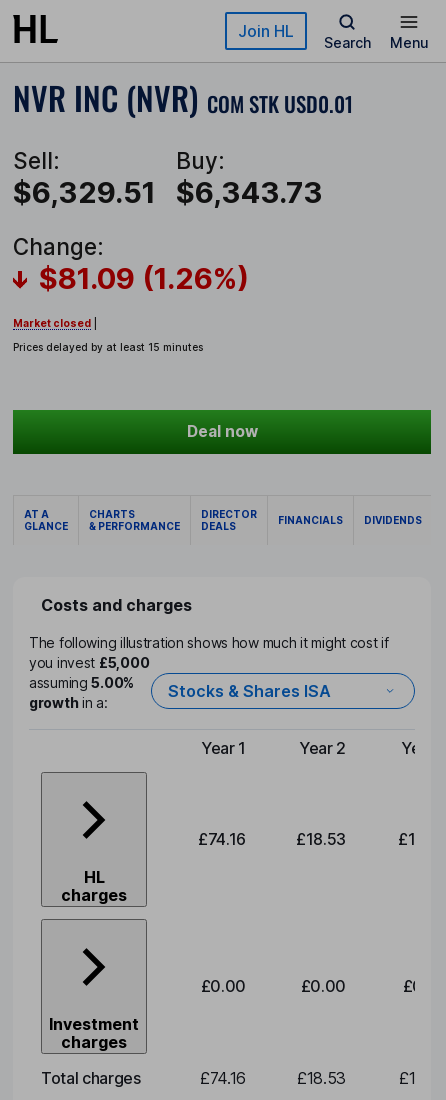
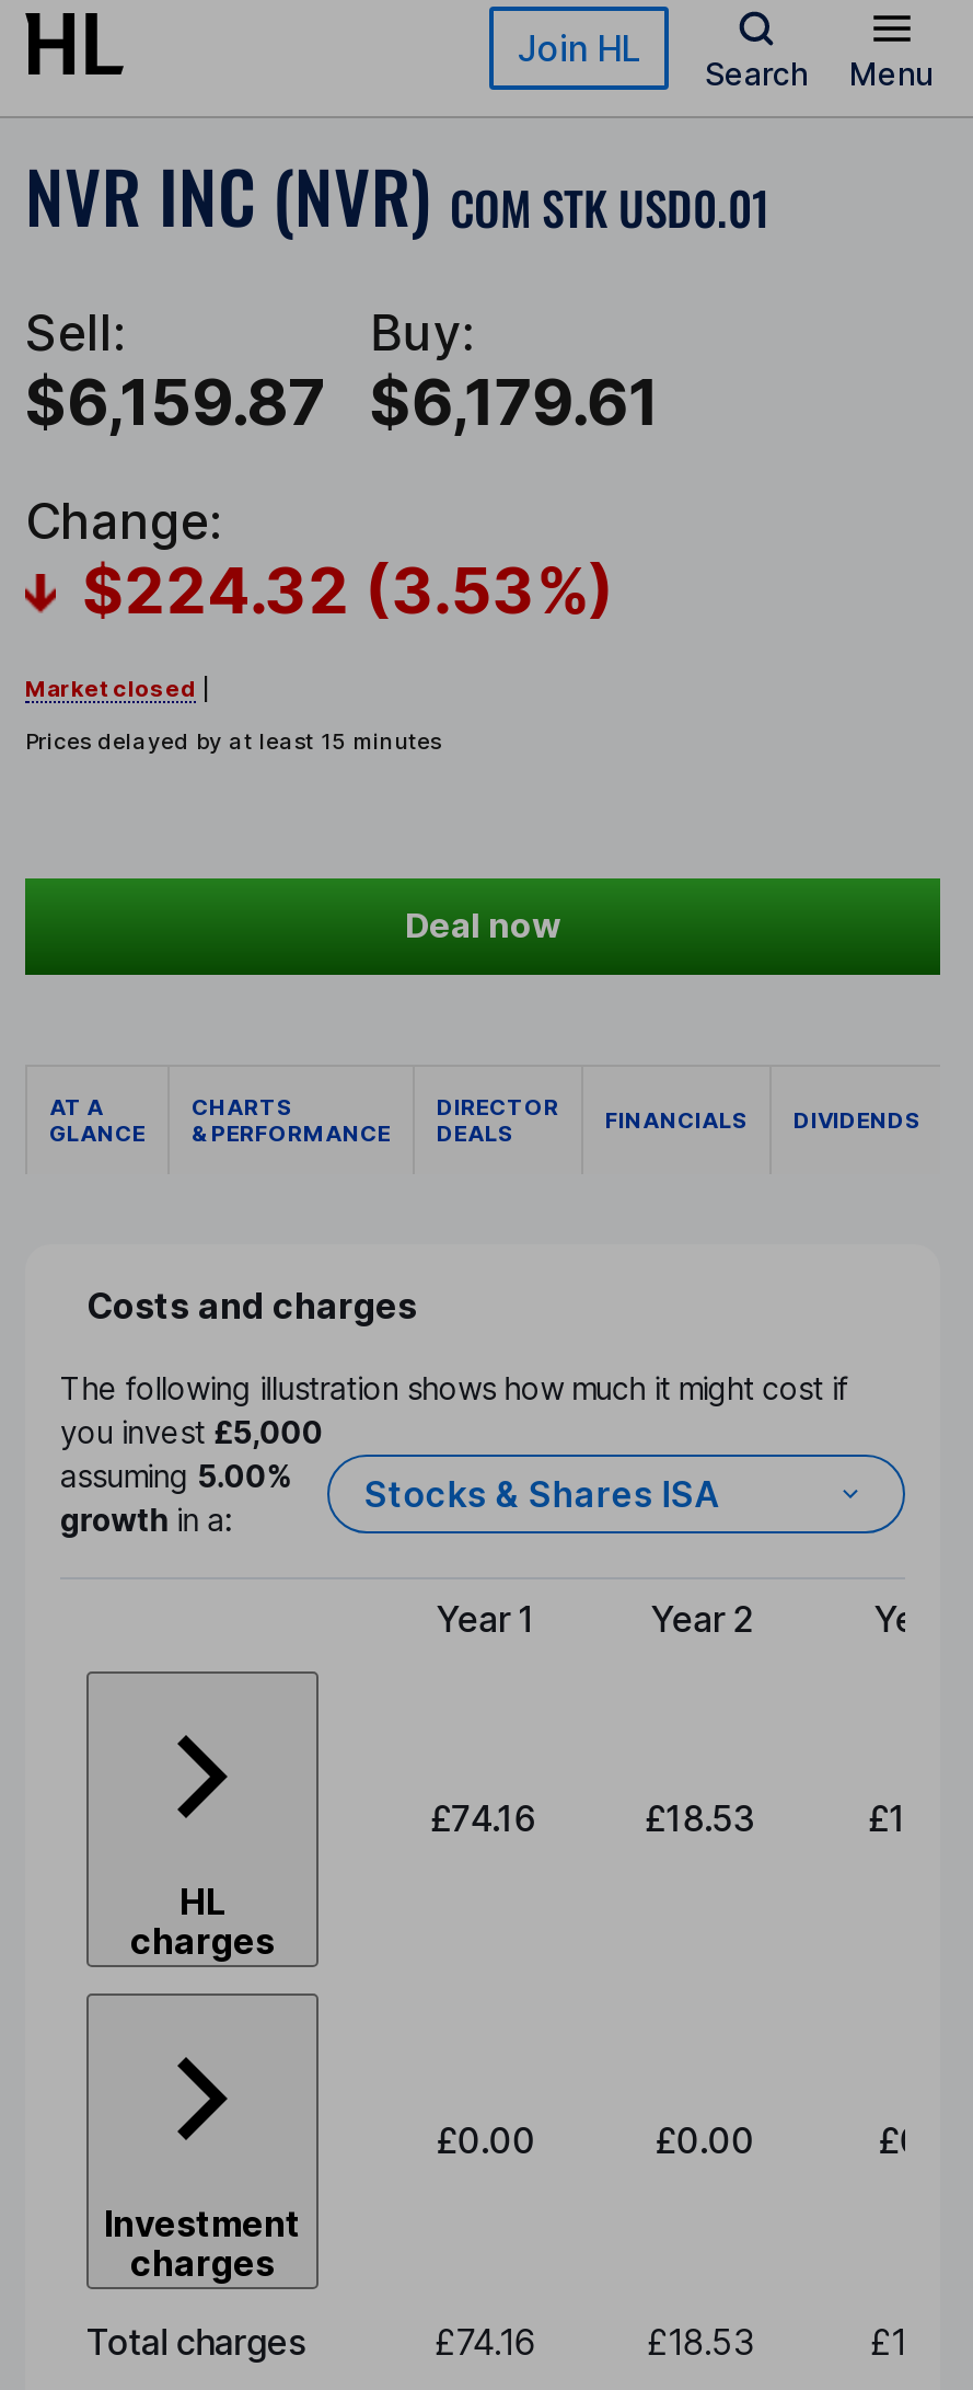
- $6,329.51
+ $6,159.87

- $6,343.73
+ $6,179.61

- $81.09 (1.26%)
+ $224.32 (3.53%)
